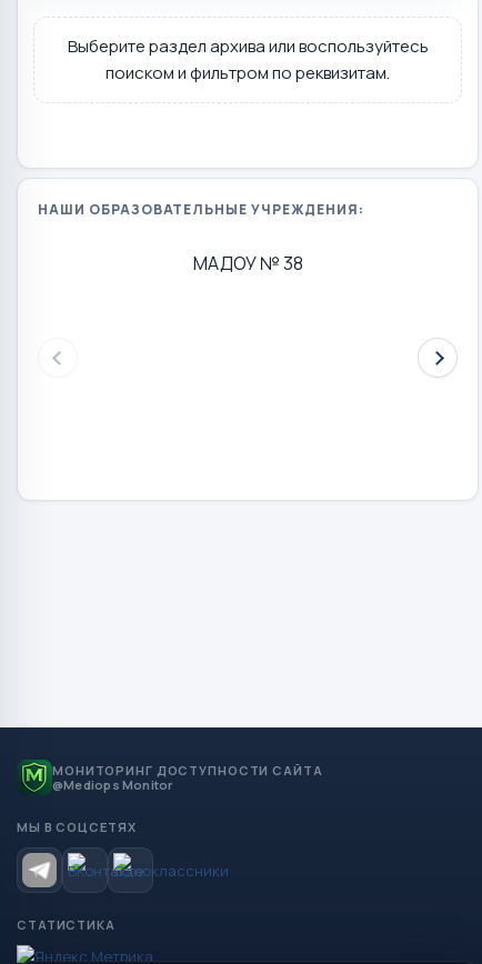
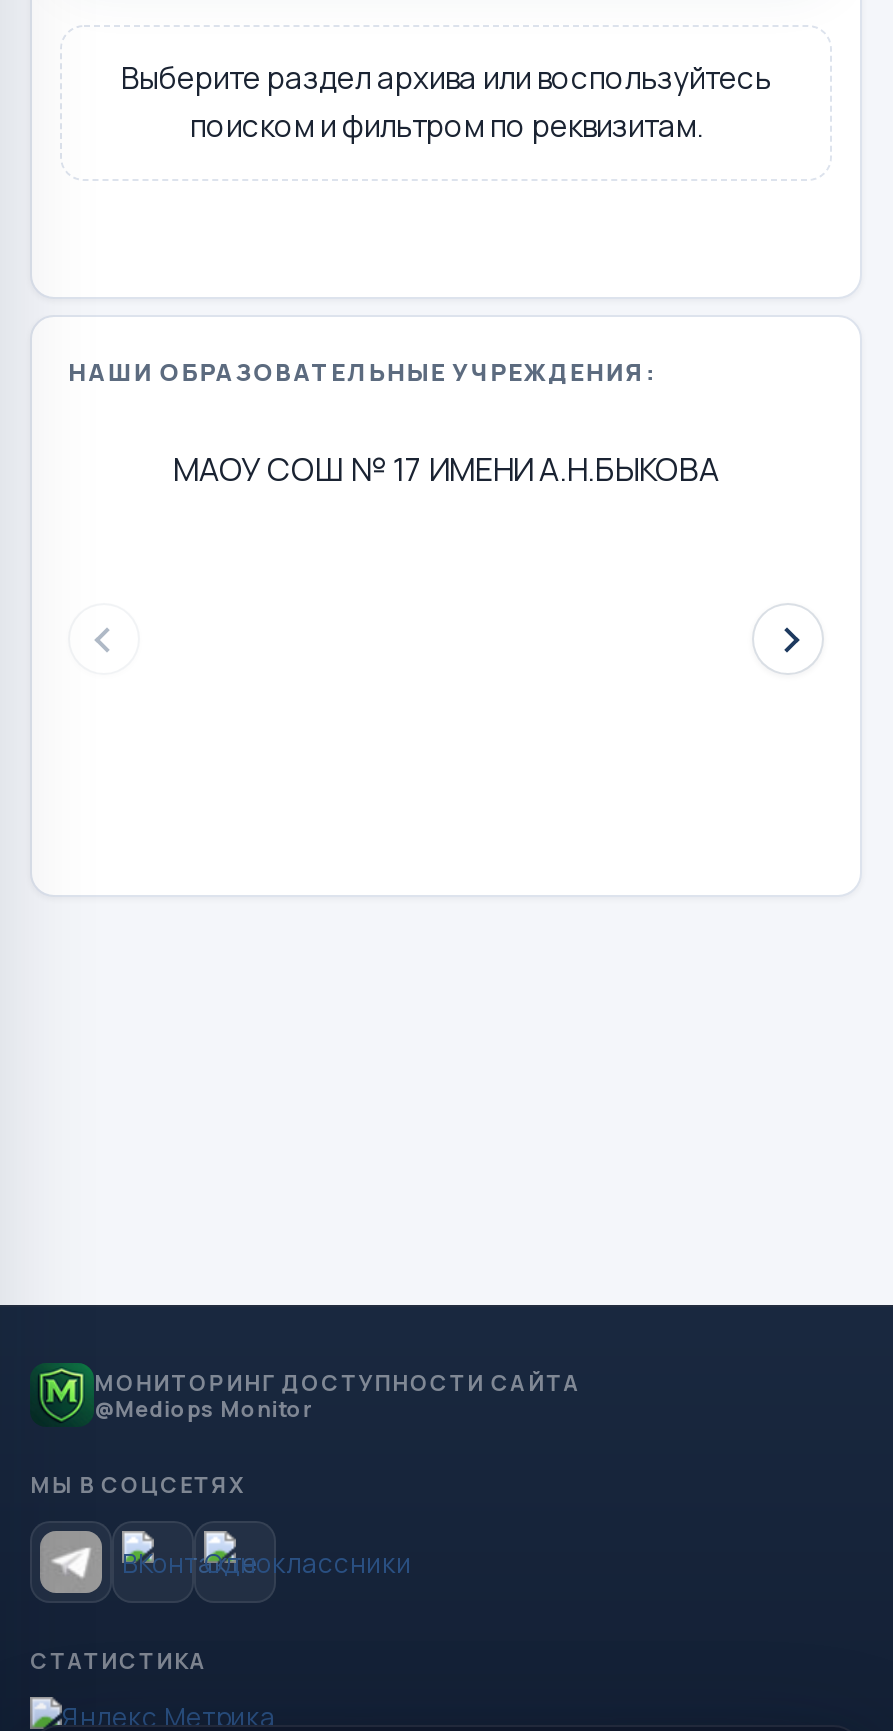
- МАДОУ № 38
+ МАОУ СОШ № 17 ИМЕНИ А.Н.БЫКОВА
